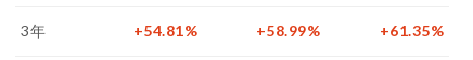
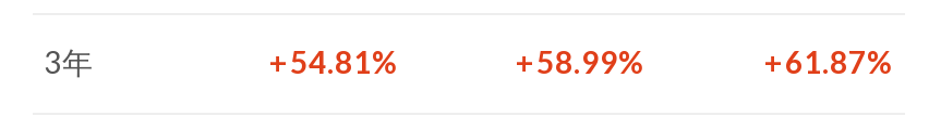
- +61.35%
+ +61.87%
